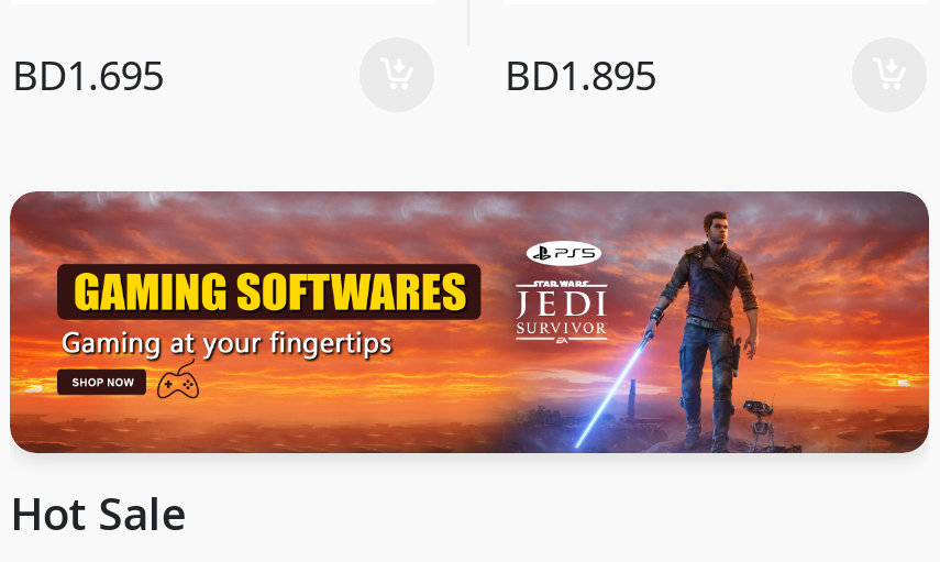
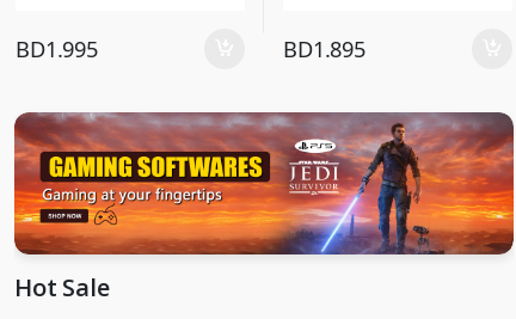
- BD1.695
+ BD1.995
